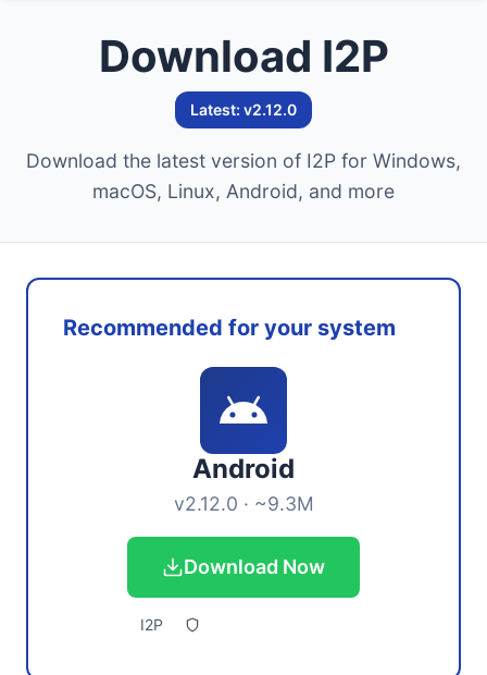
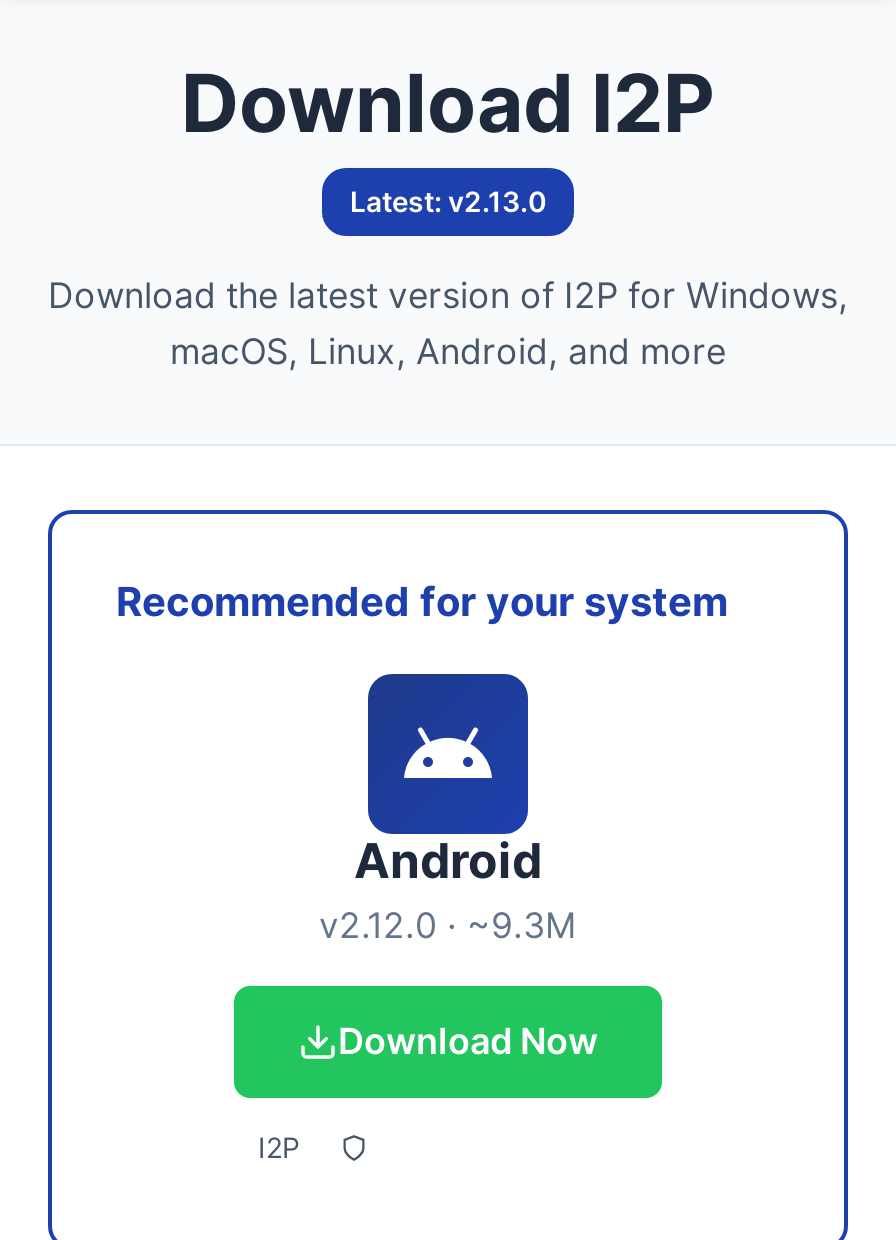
- Latest: v2.12.0
+ Latest: v2.13.0
